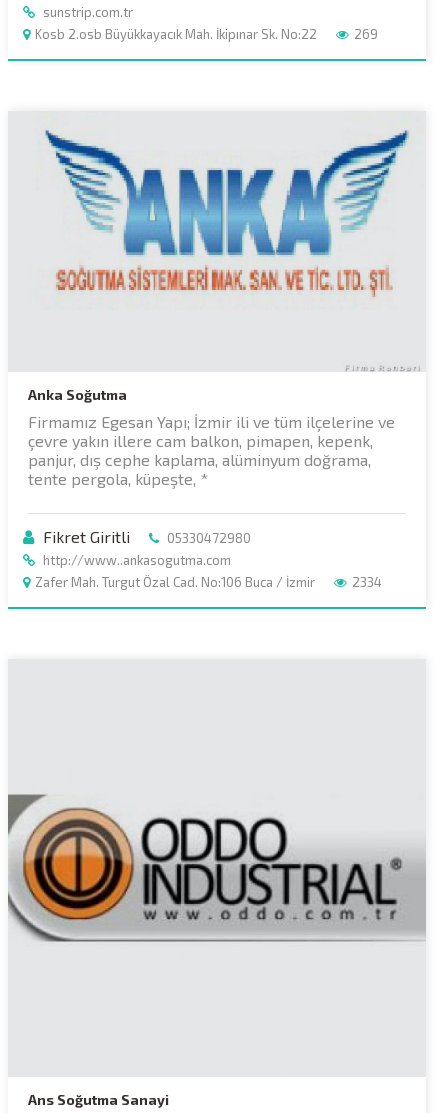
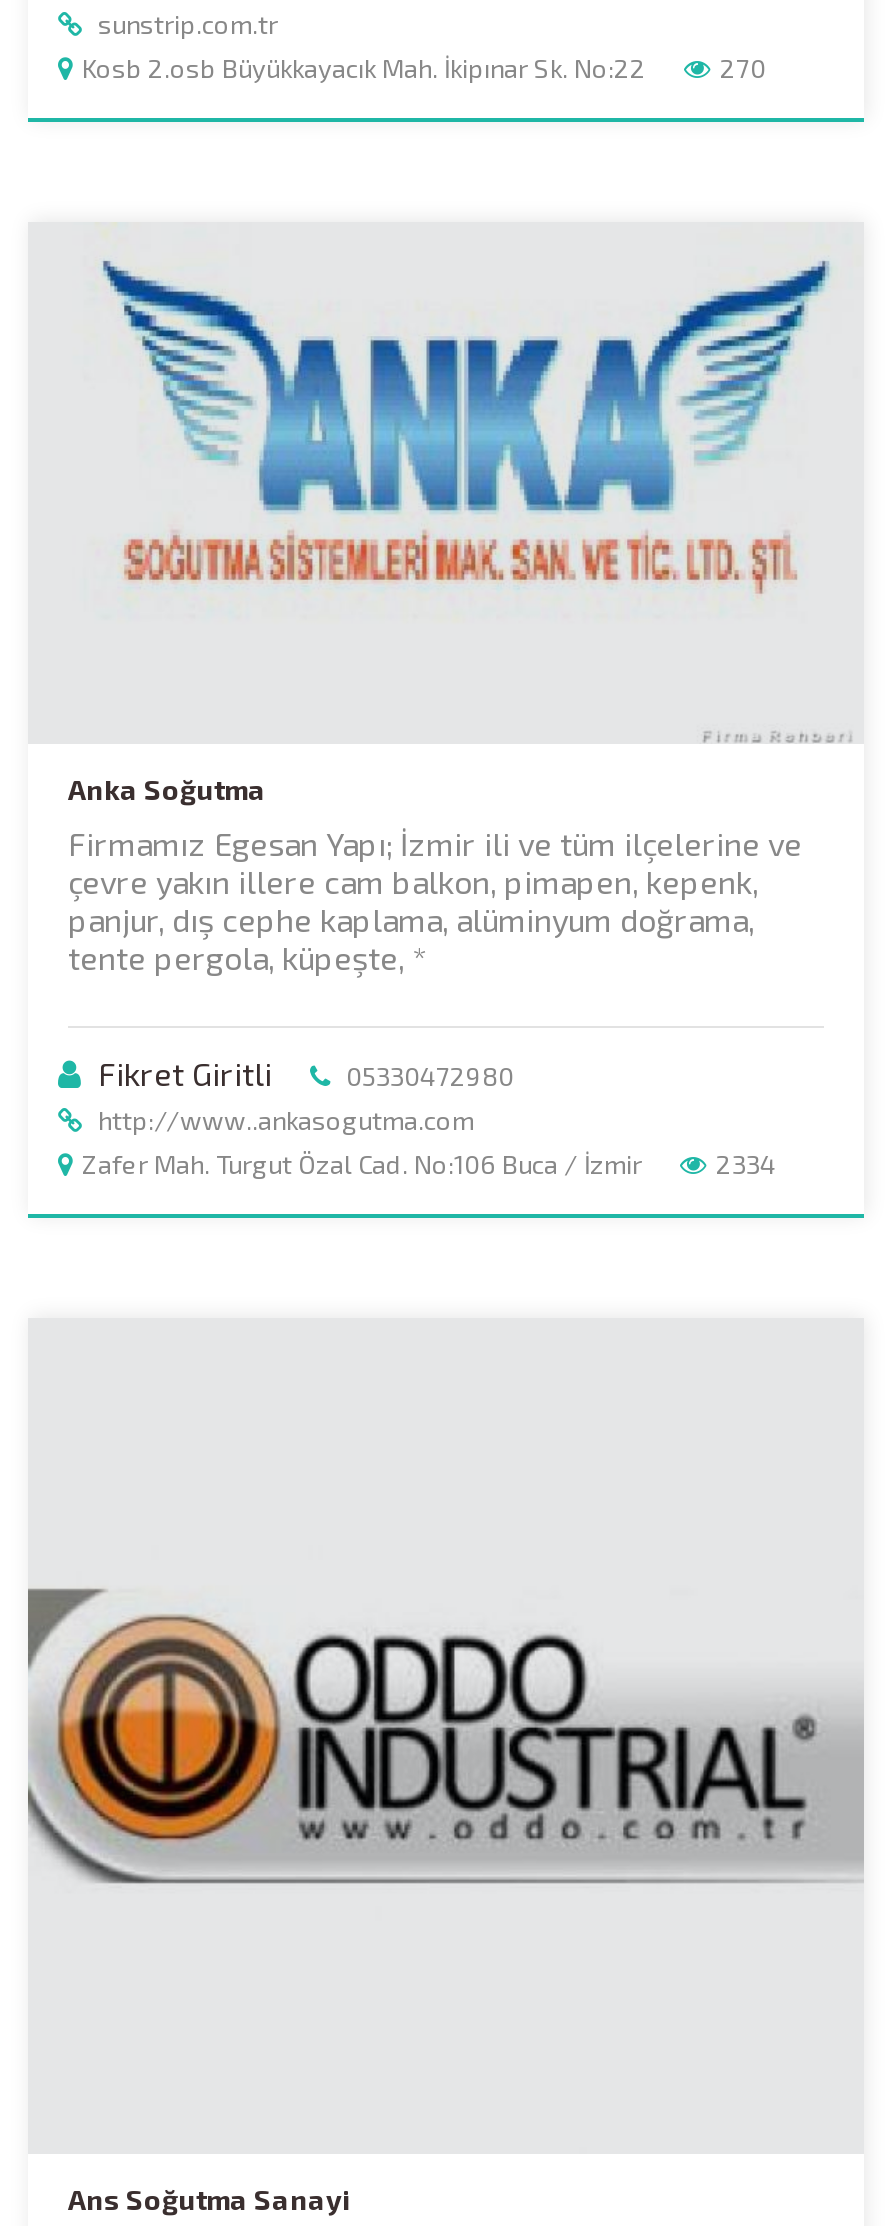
- 269
+ 270
